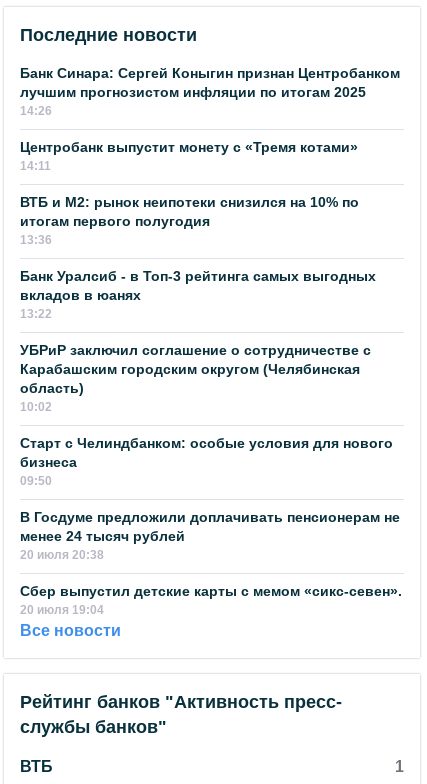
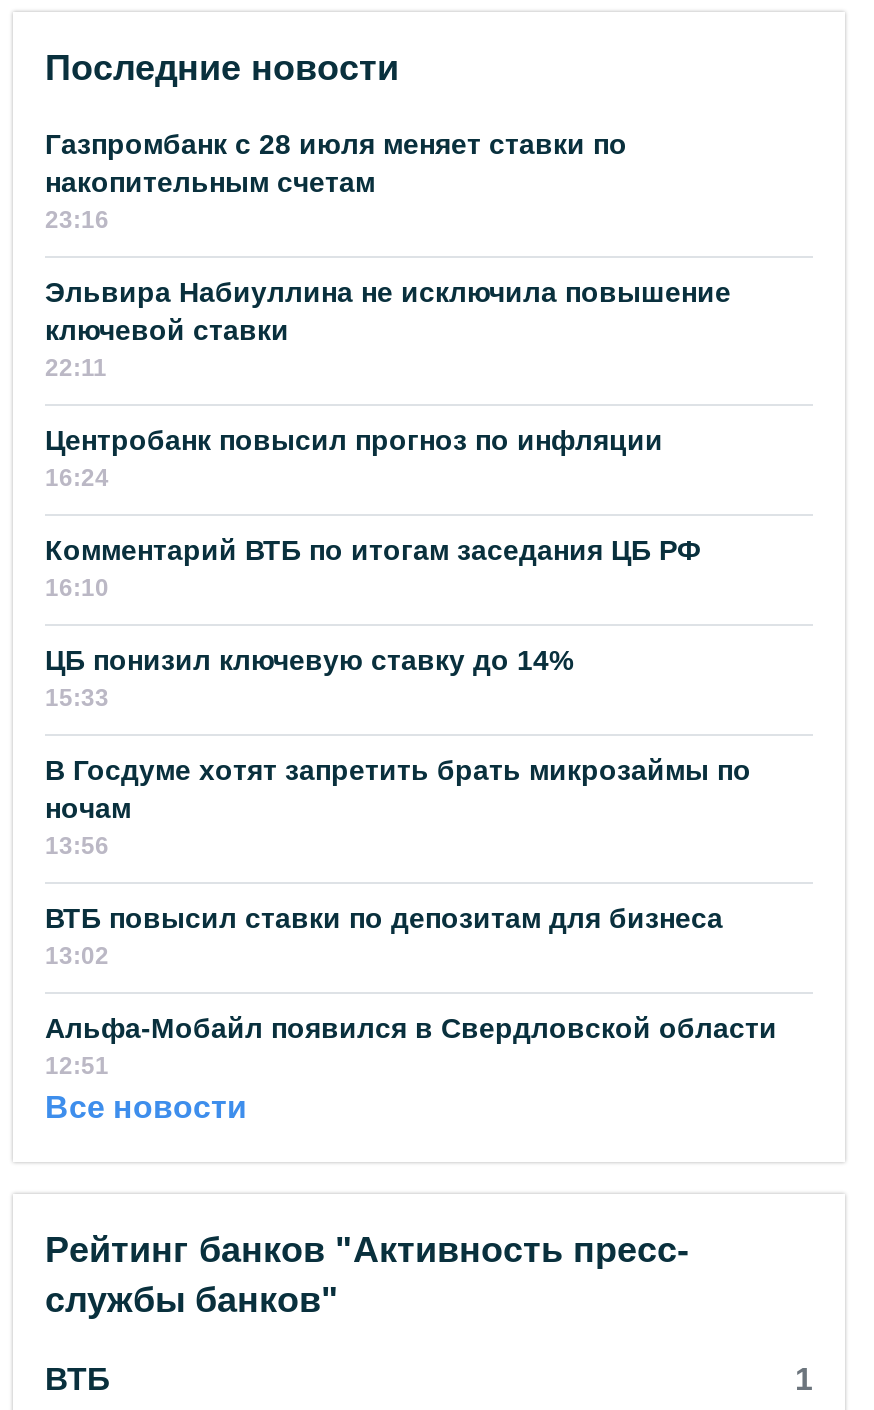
- Банк Синара: Сергей Коныгин признан Центробанком
- лучшим прогнозистом инфляции по итогам 2025
- 14:26
+ Газпромбанк с 28 июля меняет ставки по
+ накопительным счетам
+ 23:16

- Центробанк выпустит монету с «Тремя котами»
- 14:11
+ Эльвира Набиуллина не исключила повышение
+ ключевой ставки
+ 22:11

- ВТБ и М2: рынок неипотеки снизился на 10% по
- итогам первого полугодия
- 13:36
+ Центробанк повысил прогноз по инфляции
+ 16:24

- Банк Уралсиб - в Топ-3 рейтинга самых выгодных
- вкладов в юанях
- 13:22
+ Комментарий ВТБ по итогам заседания ЦБ РФ
+ 16:10

- УБРиР заключил соглашение о сотрудничестве с
- Карабашским городским округом (Челябинская
- область)
- 10:02
+ ЦБ понизил ключевую ставку до 14%
+ 15:33

- Старт с Челиндбанком: особые условия для нового
- бизнеса
- 09:50
+ В Госдуме хотят запретить брать микрозаймы по
+ ночам
+ 13:56

- В Госдуме предложили доплачивать пенсионерам не
- менее 24 тысяч рублей
- 20 июля 20:38
+ ВТБ повысил ставки по депозитам для бизнеса
+ 13:02

- Сбер выпустил детские карты с мемом «сикс-севен».
- 20 июля 19:04
+ Альфа-Мобайл появился в Свердловской области
+ 12:51
